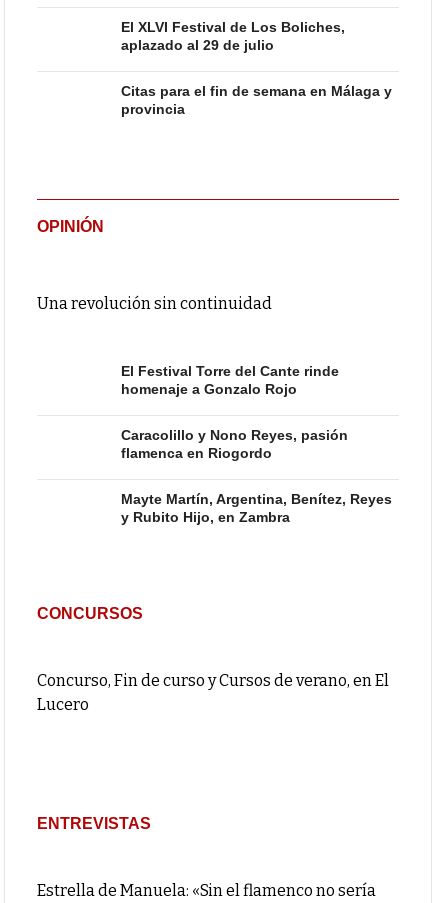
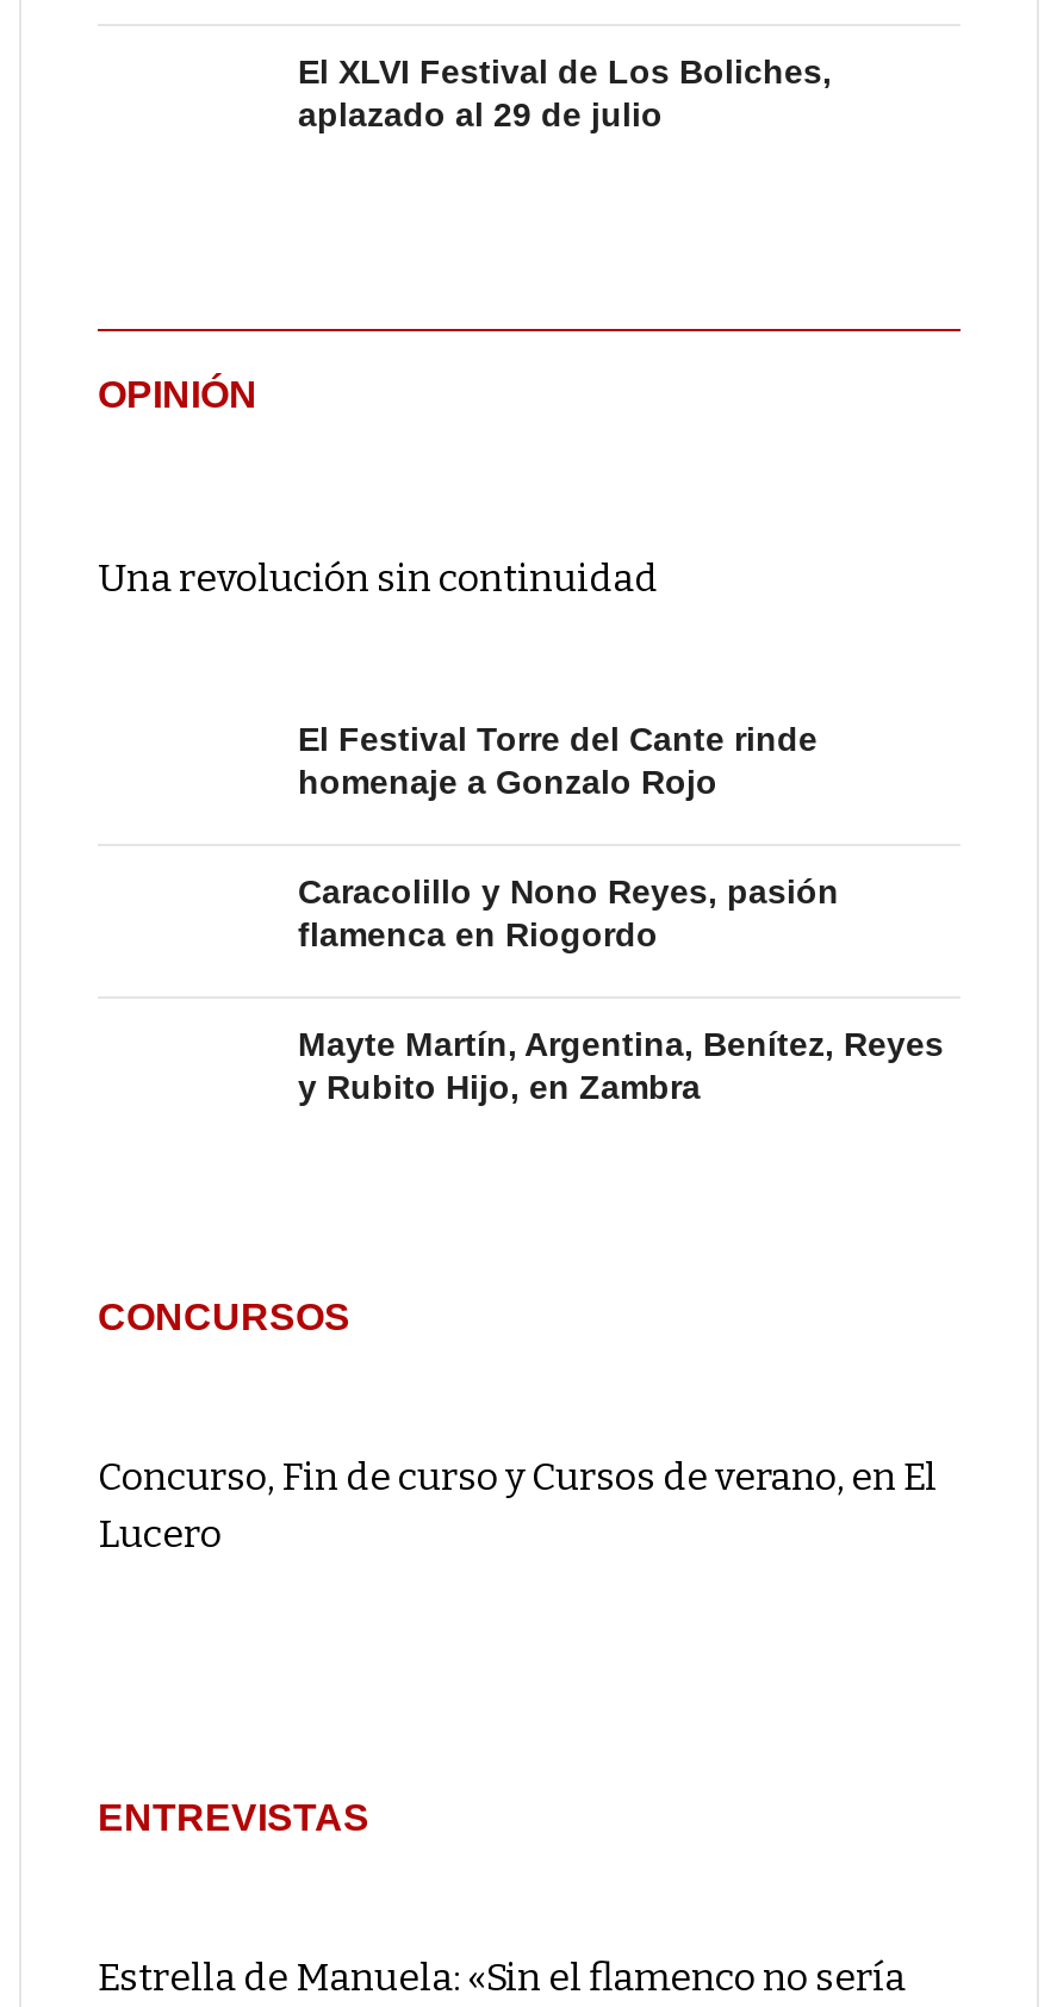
- Citas para el fin de semana en Málaga y
- provincia
